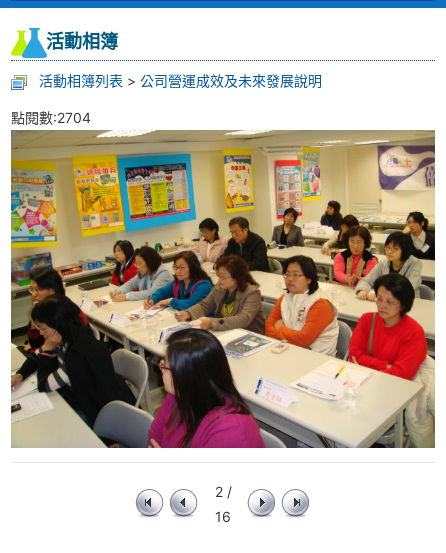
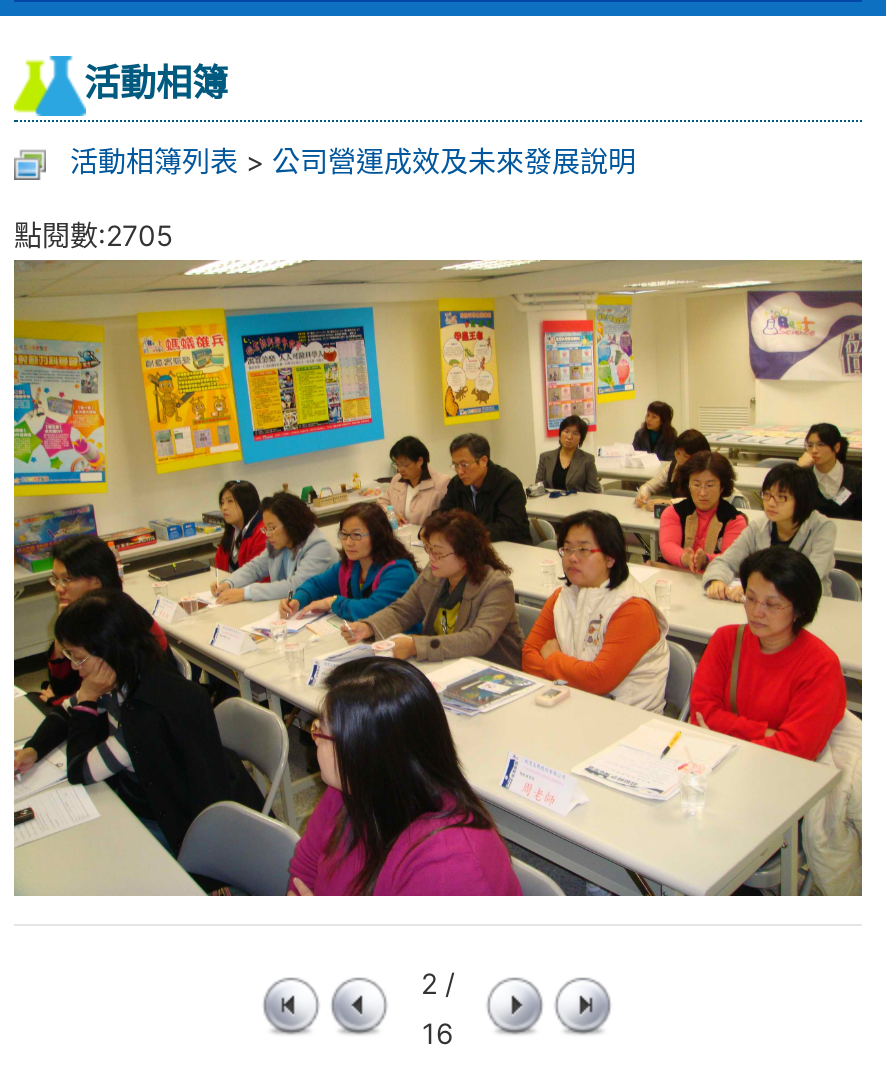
- 點閱數:2704
+ 點閱數:2705
